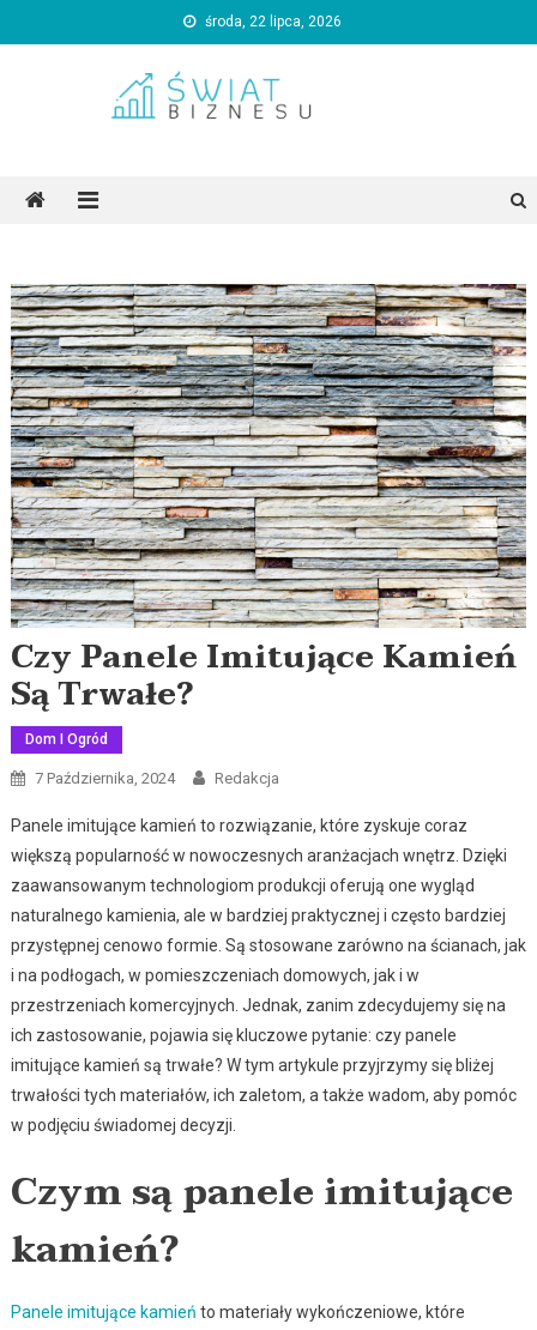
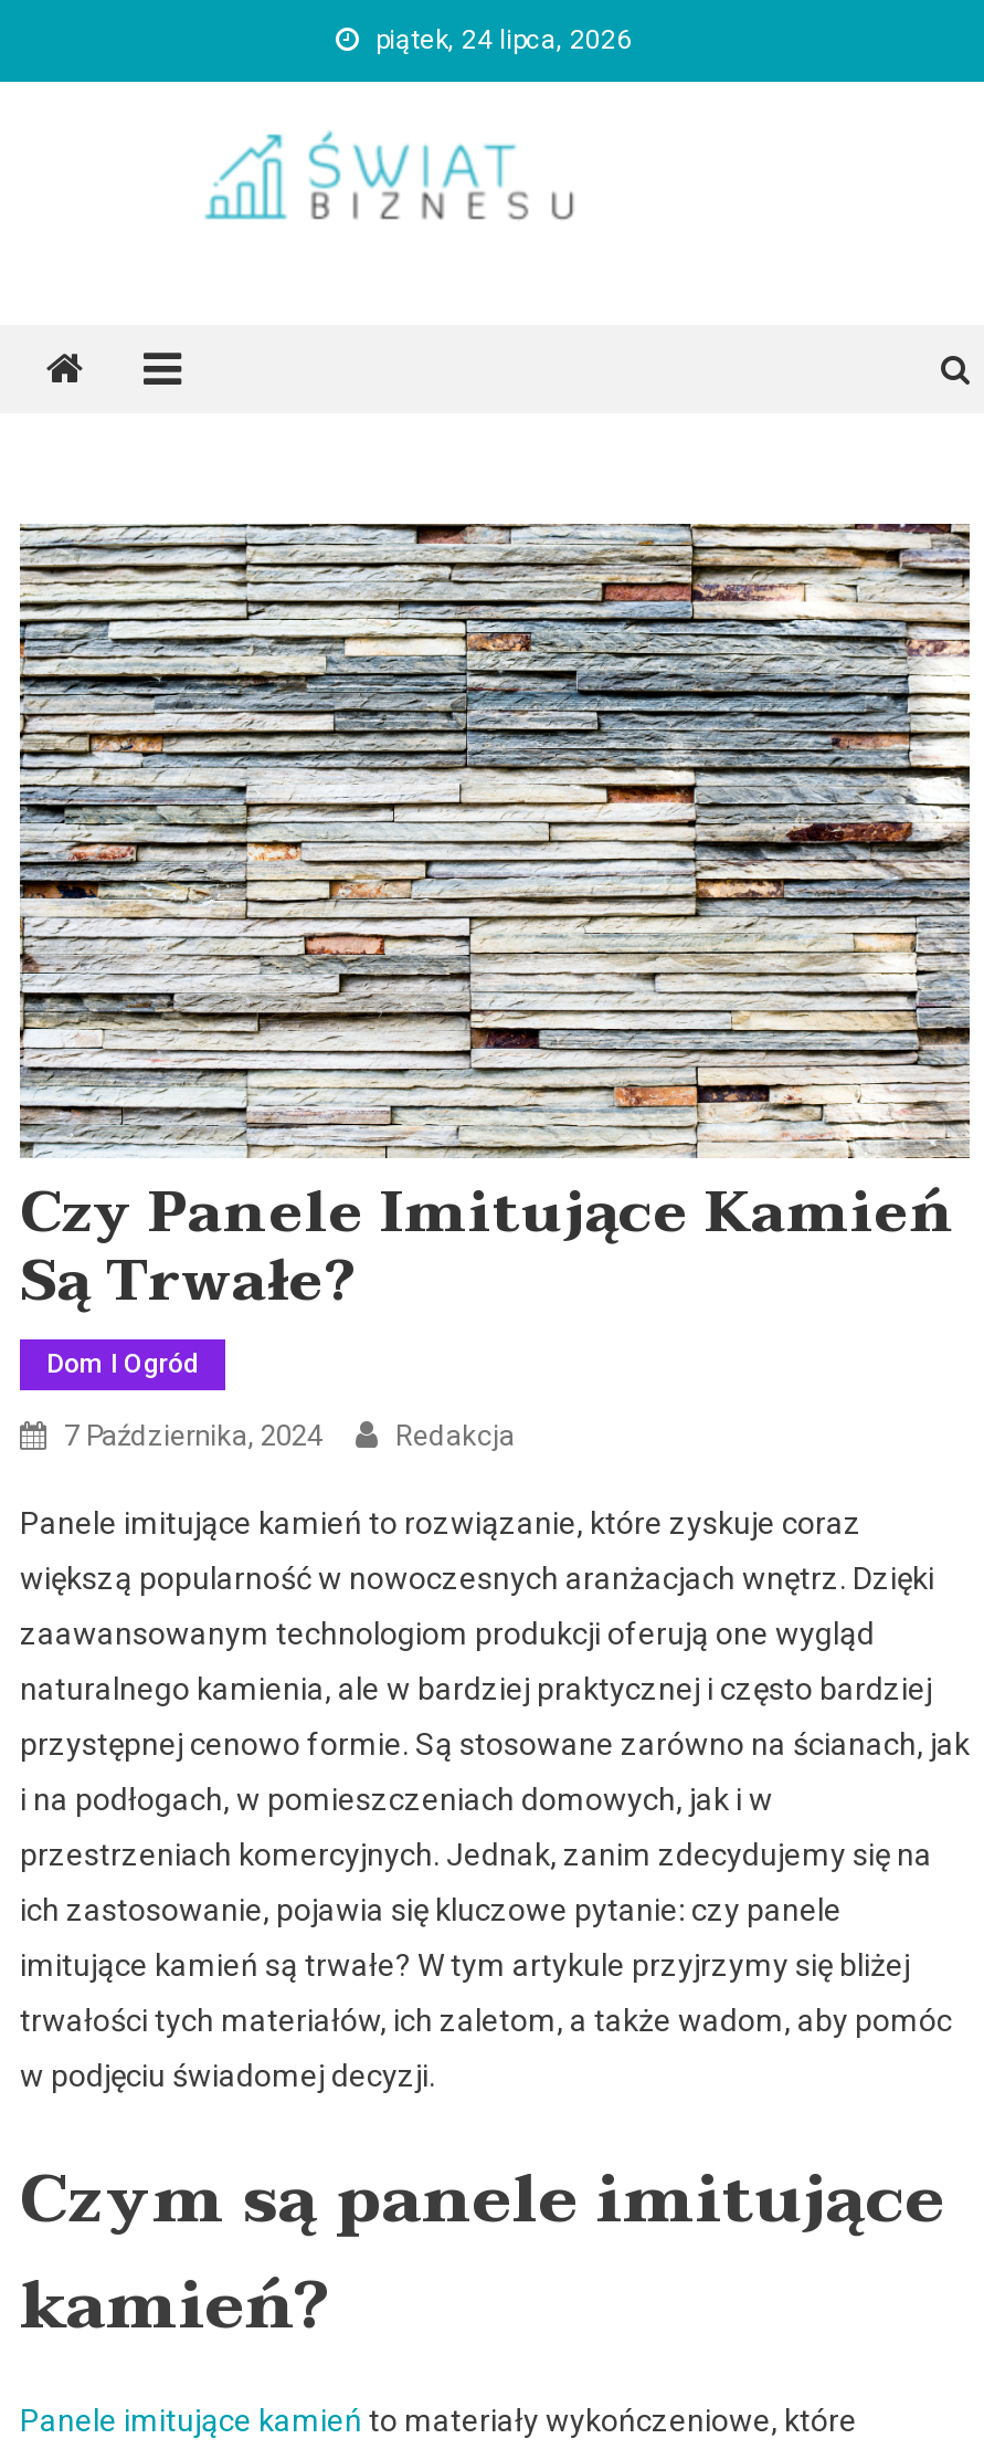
- środa, 22 lipca, 2026
+ piątek, 24 lipca, 2026
